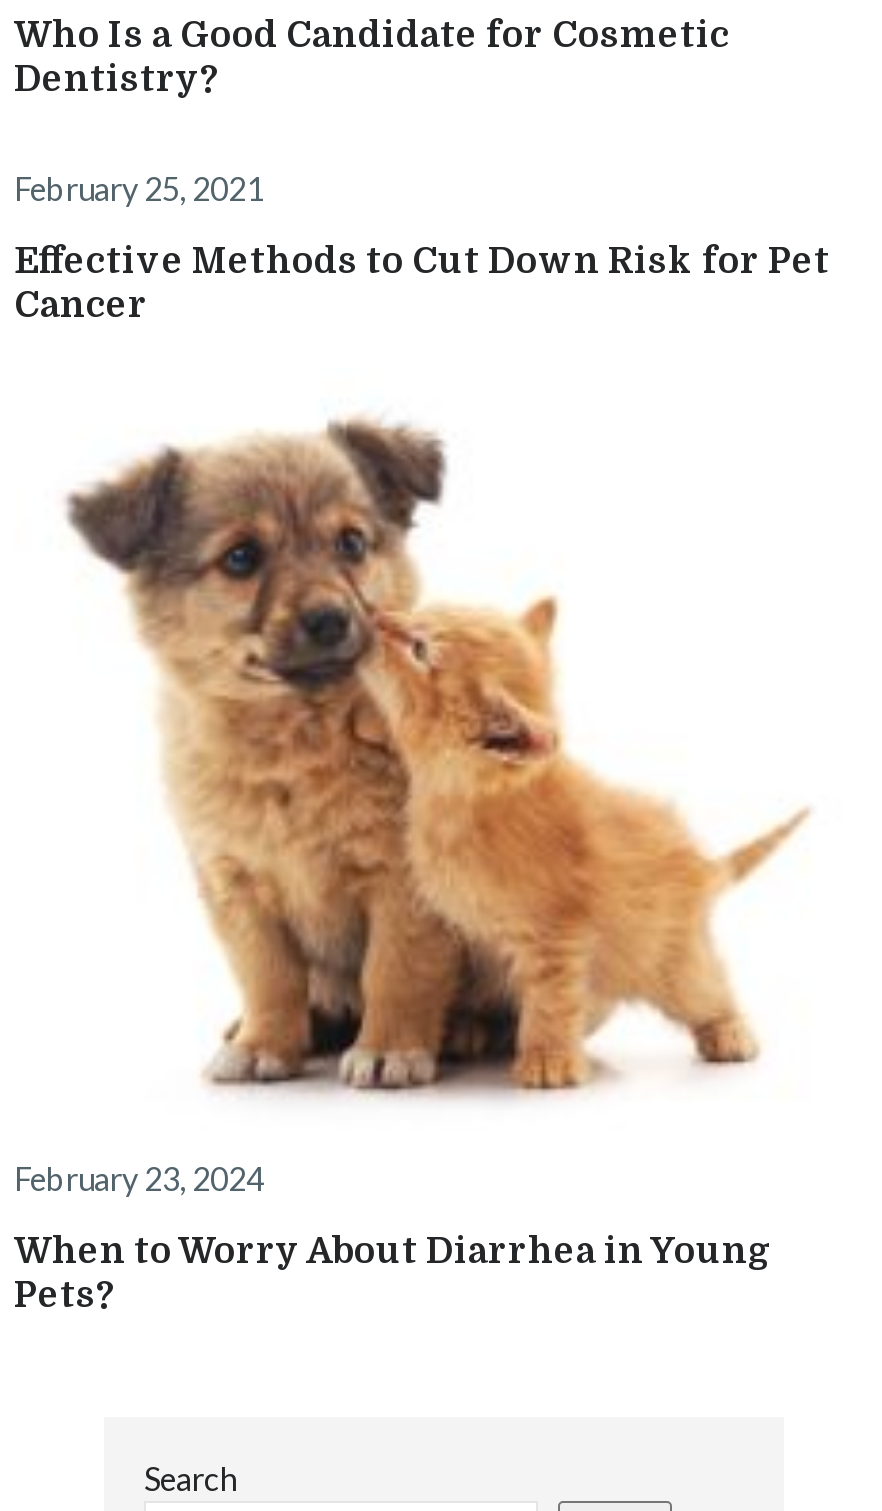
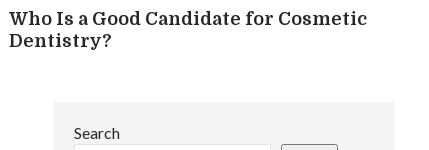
- February 25, 2021
- Effective Methods to Cut Down Risk for Pet
- Cancer

- [image]
- February 23, 2024
- When to Worry About Diarrhea in Young
- Pets?
